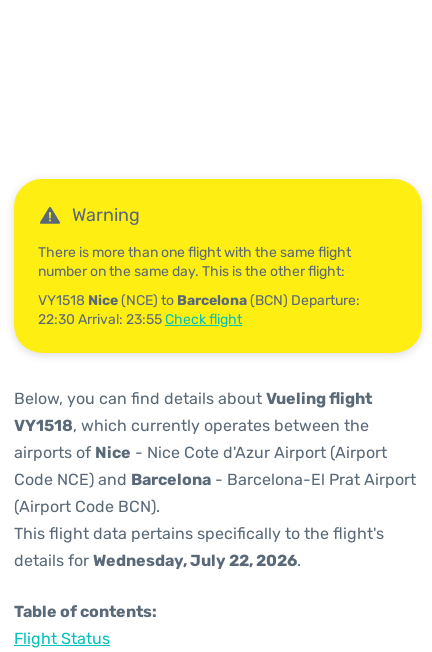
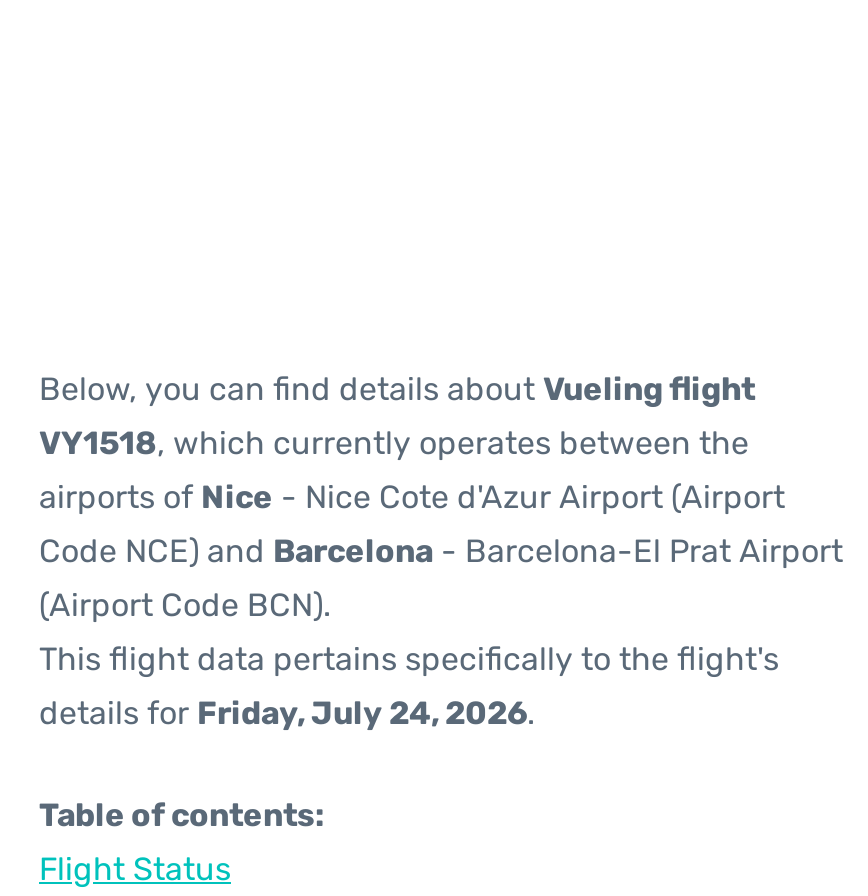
- [image]
- Warning
- There is more than one flight with the same flight
- number on the same day. This is the other flight:
- VY1518 Nice (NCE) to Barcelona (BCN) Departure:
- 22:30 Arrival: 23:55 Check flight

- details for Wednesday, July 22, 2026.
+ details for Friday, July 24, 2026.
